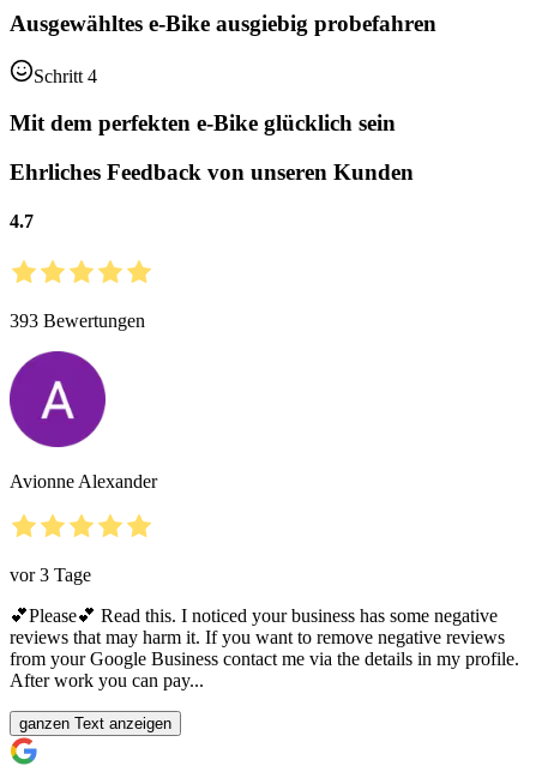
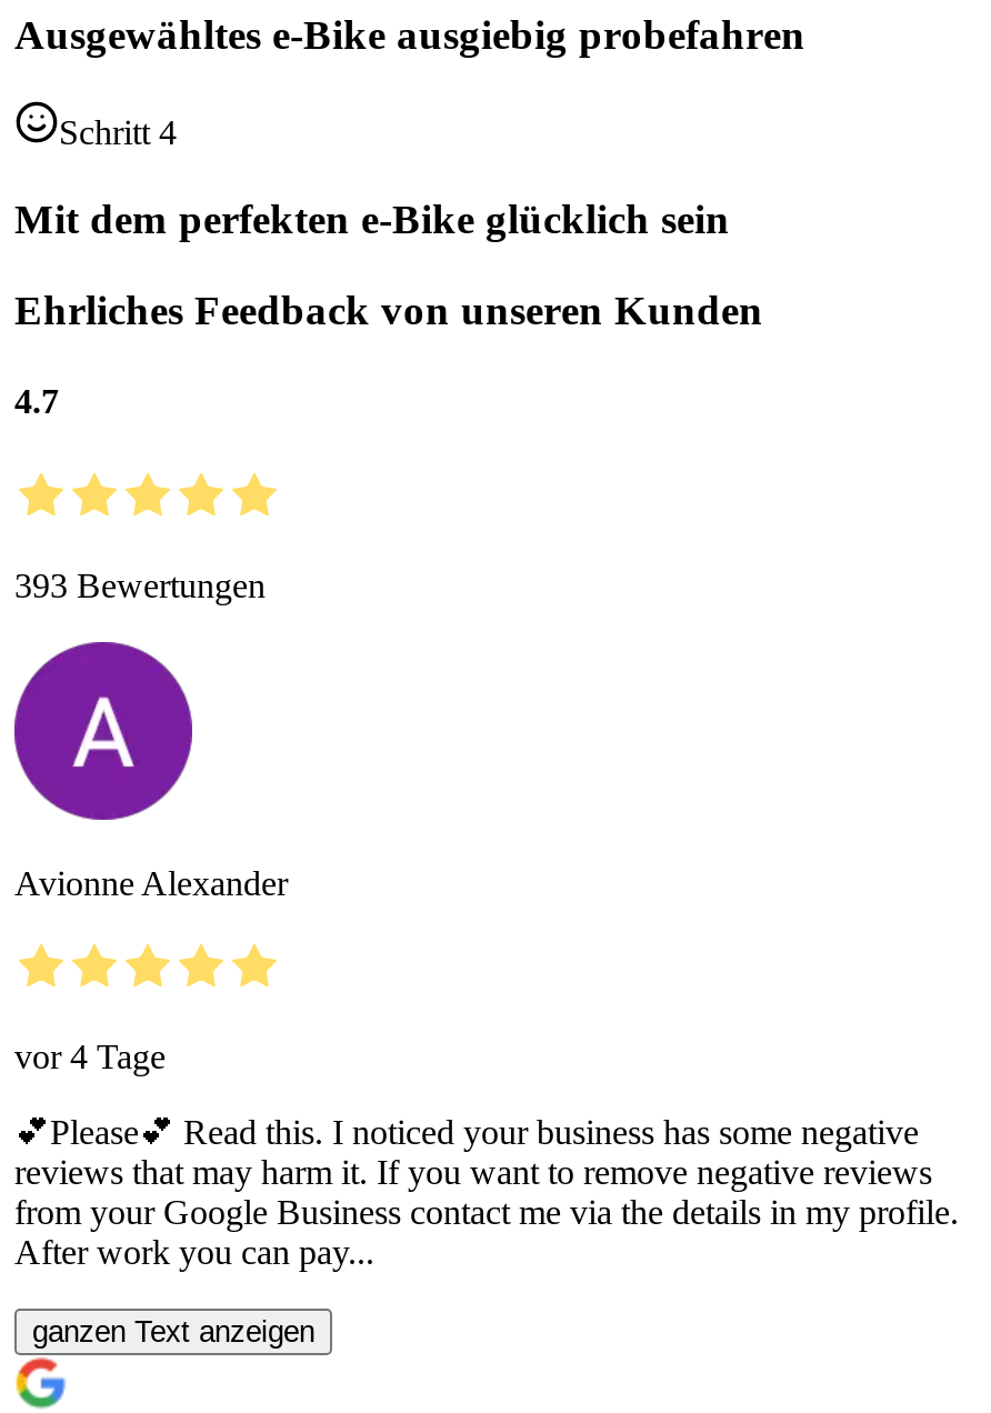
- vor 3 Tage
+ vor 4 Tage
